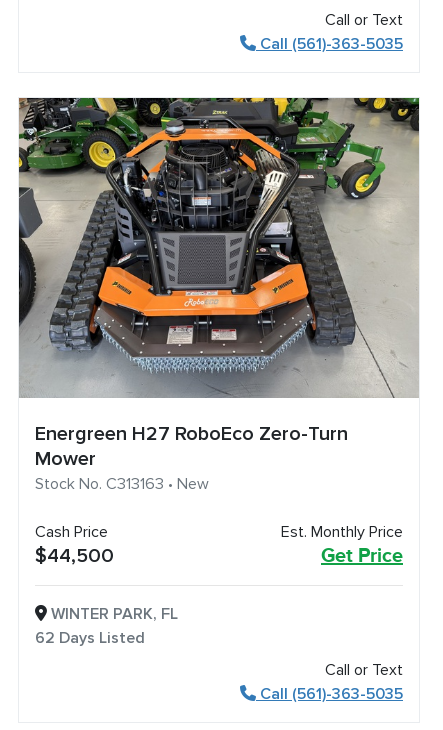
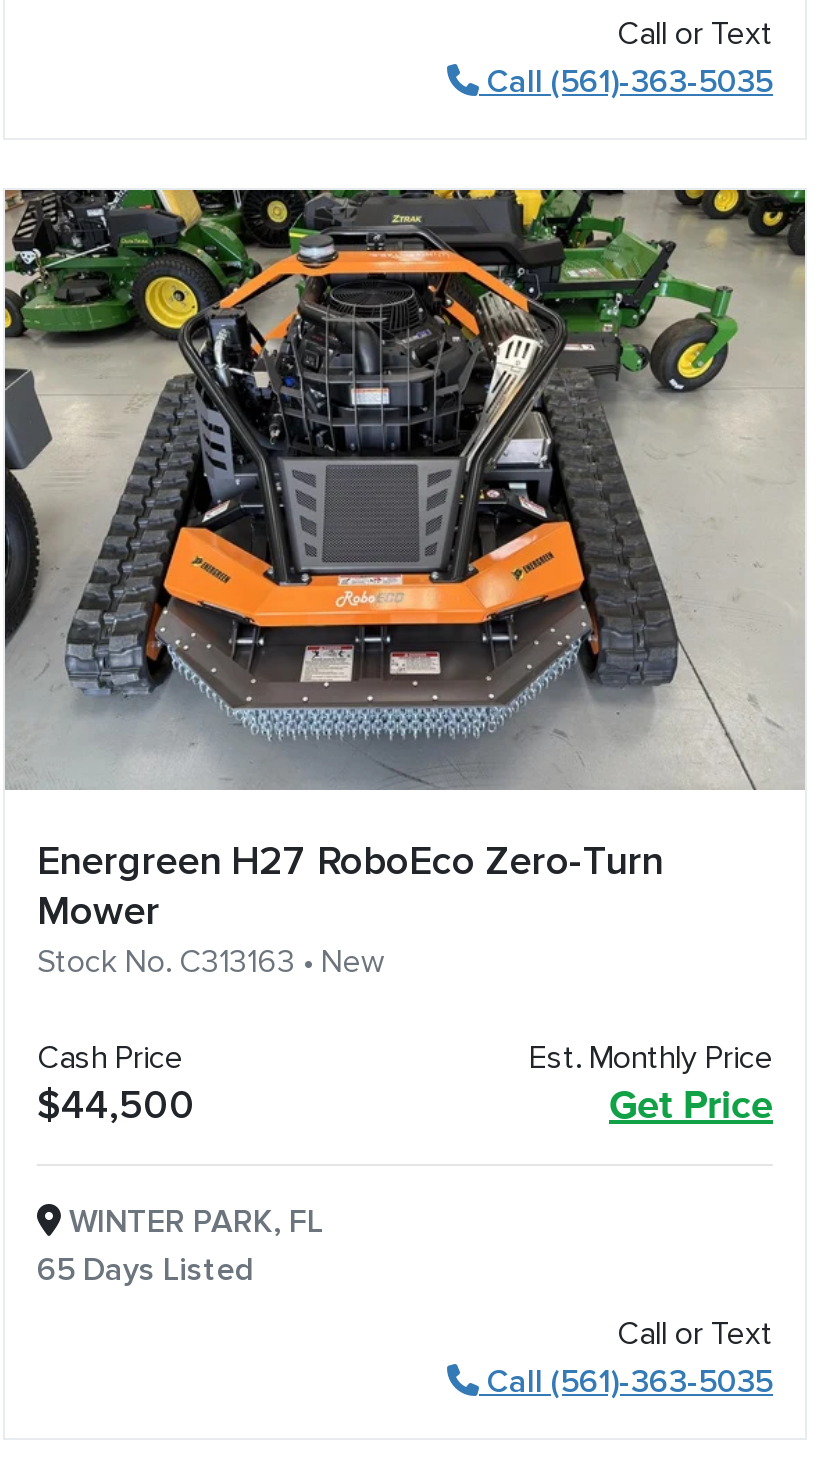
- 62 Days Listed
+ 65 Days Listed
